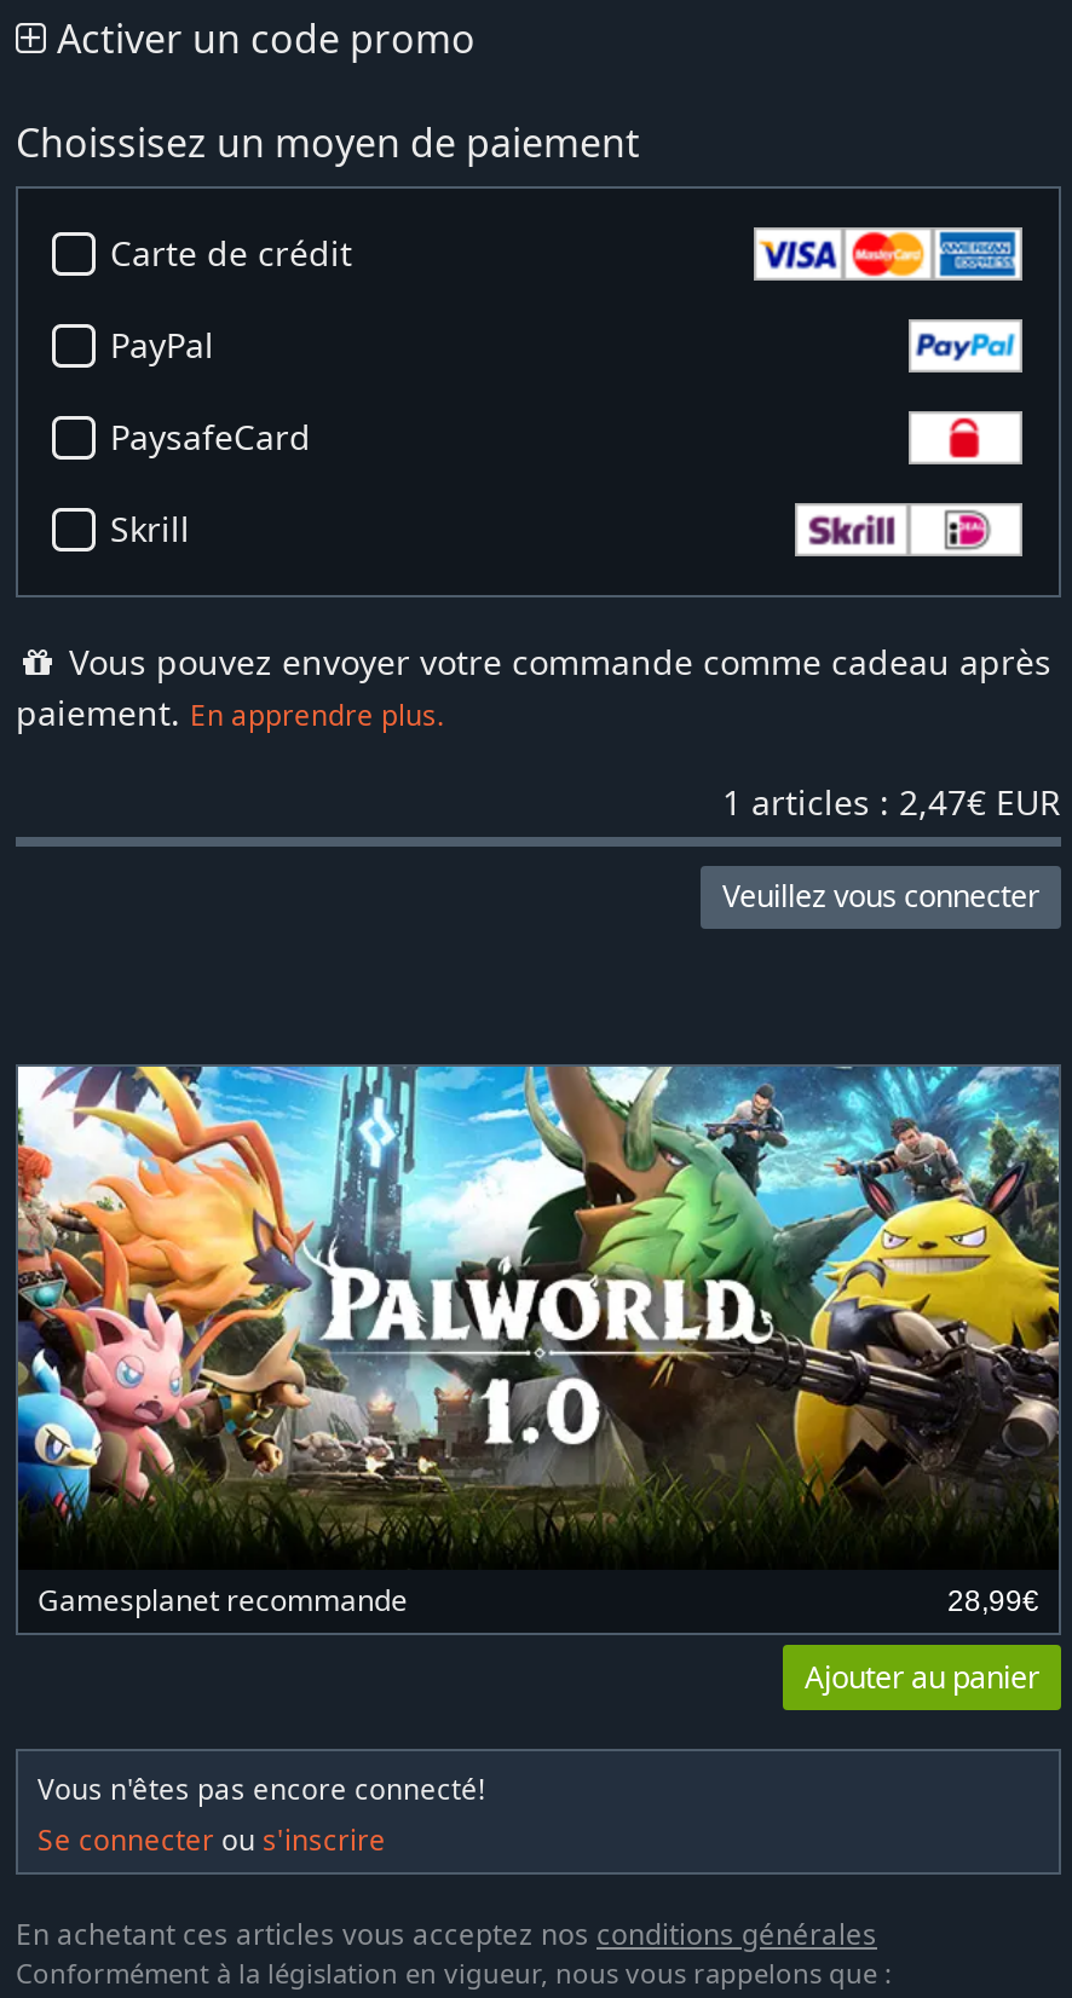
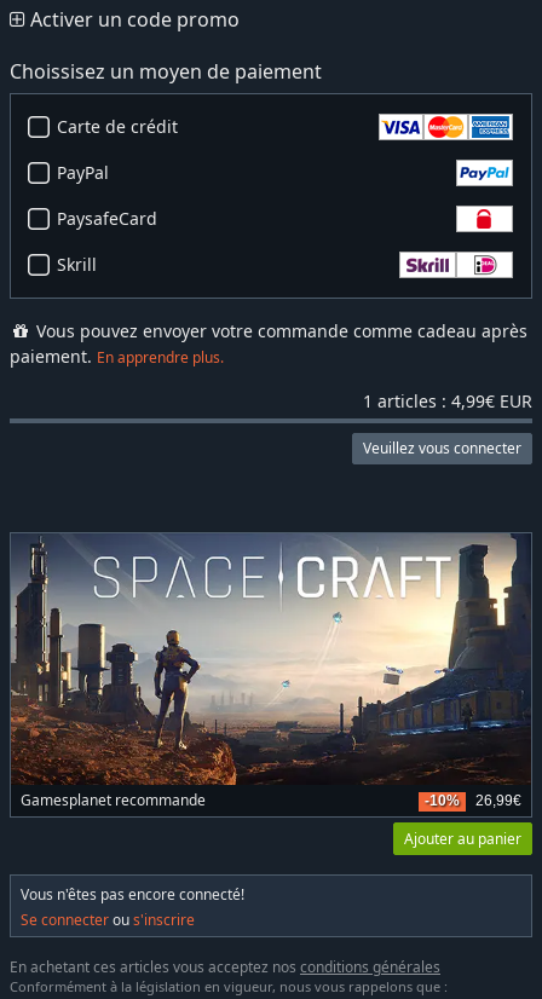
- 1 articles : 2,47€ EUR
+ 1 articles : 4,99€ EUR

- [image]
- 28,99€
+ [image]
+ -10%
+ 26,99€
